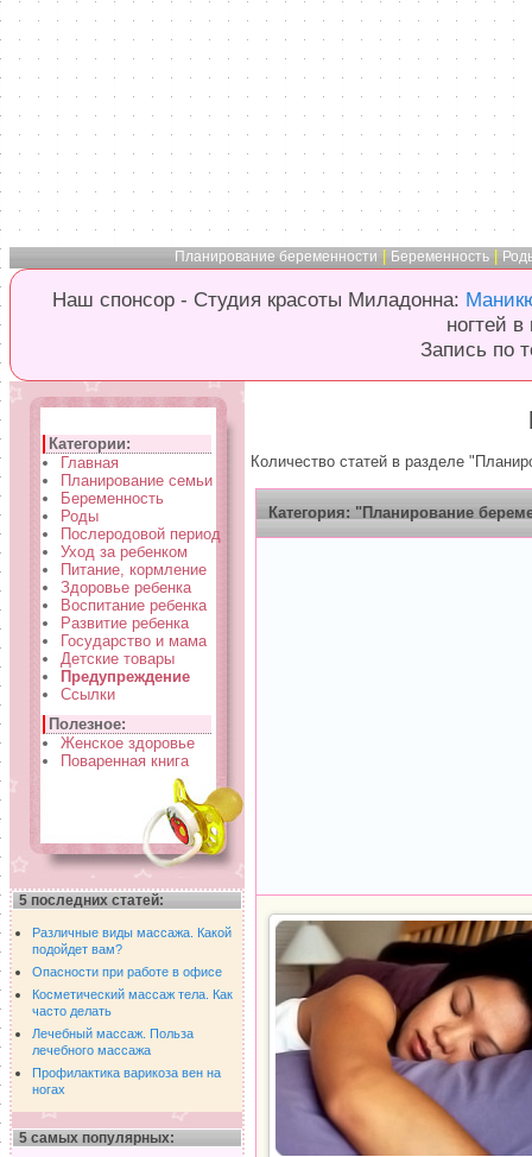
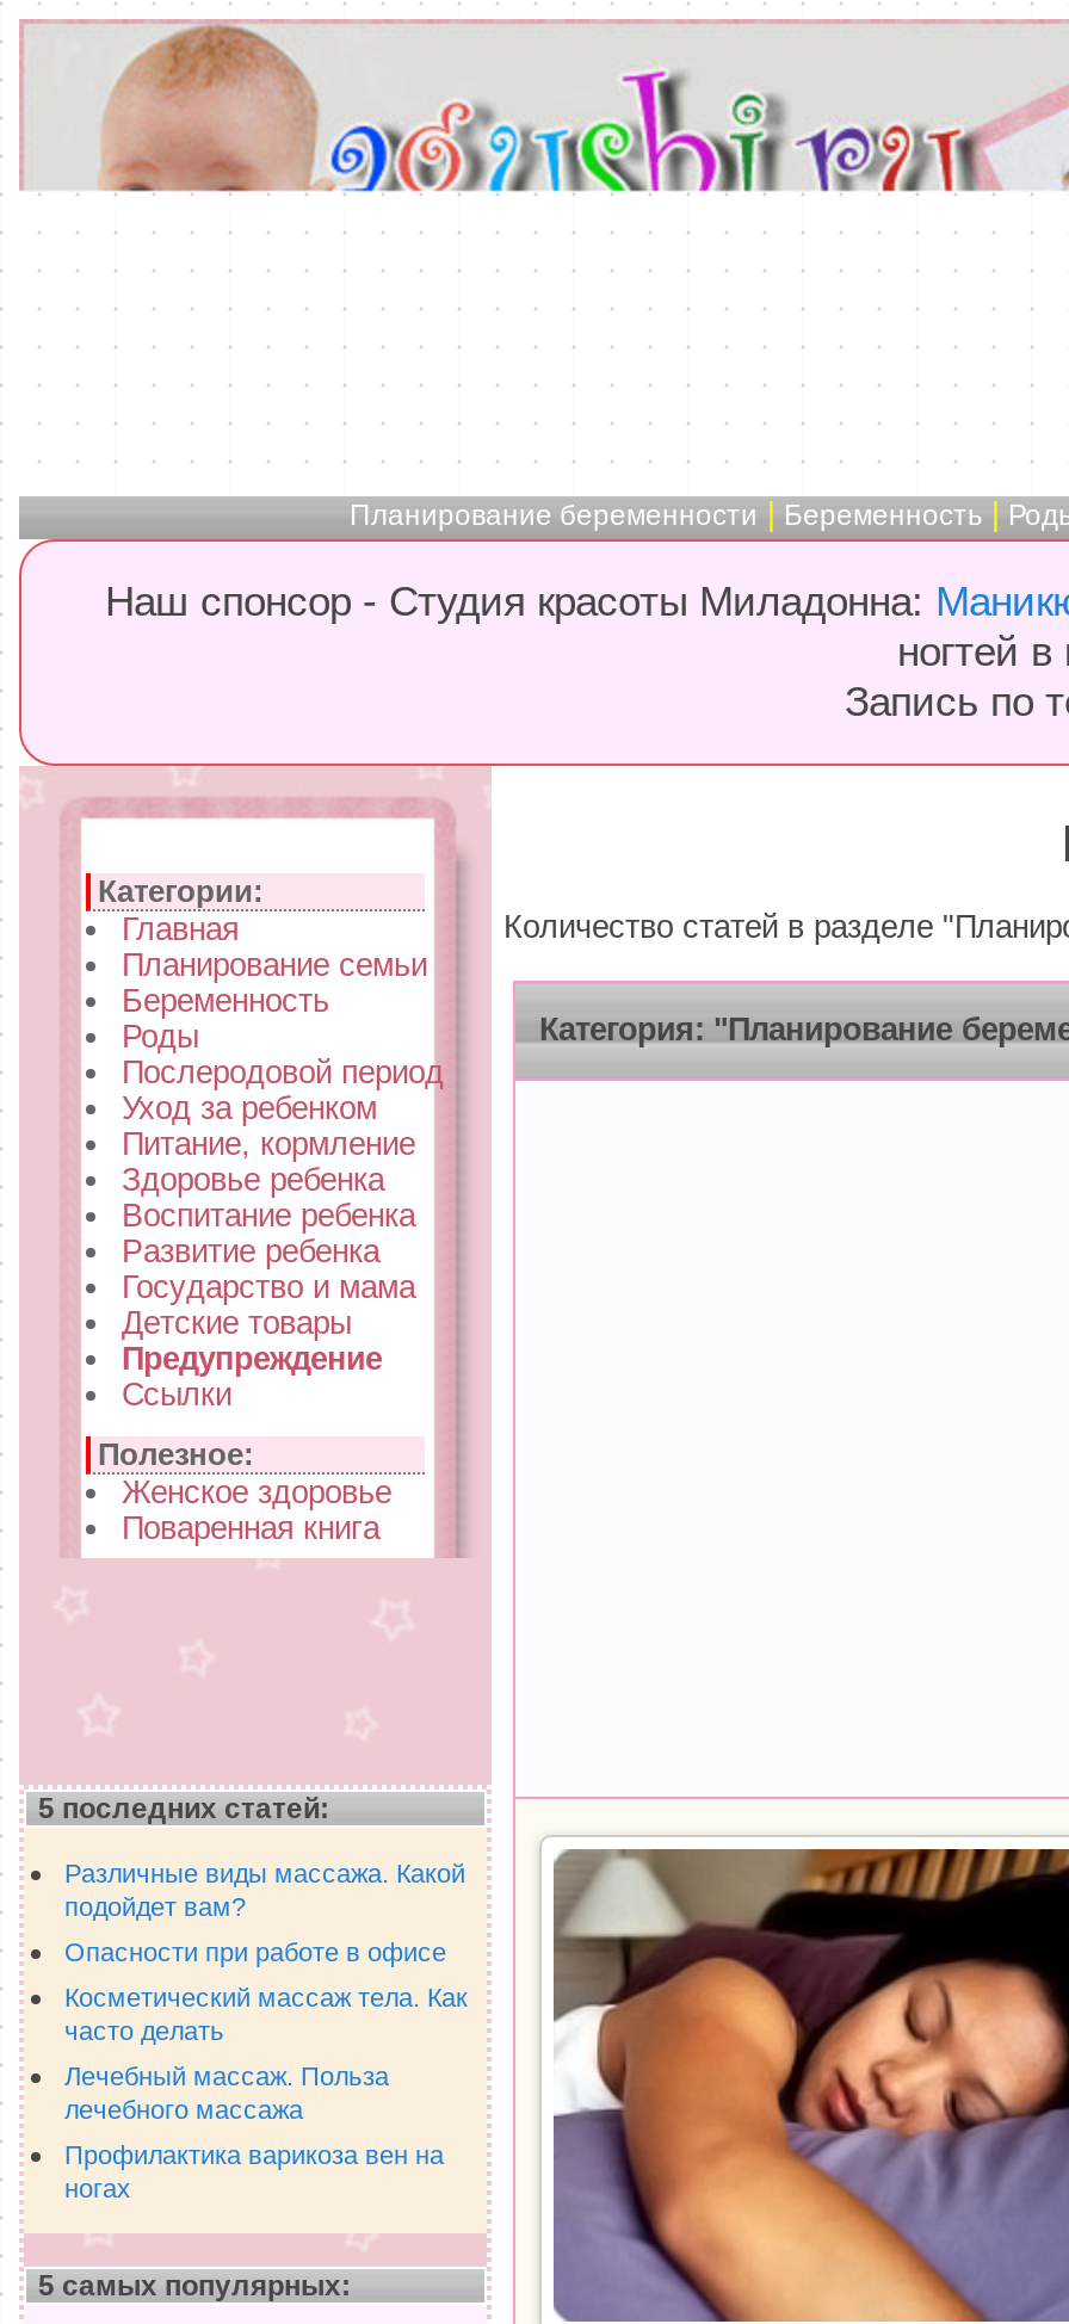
+ [image]

- [image]
